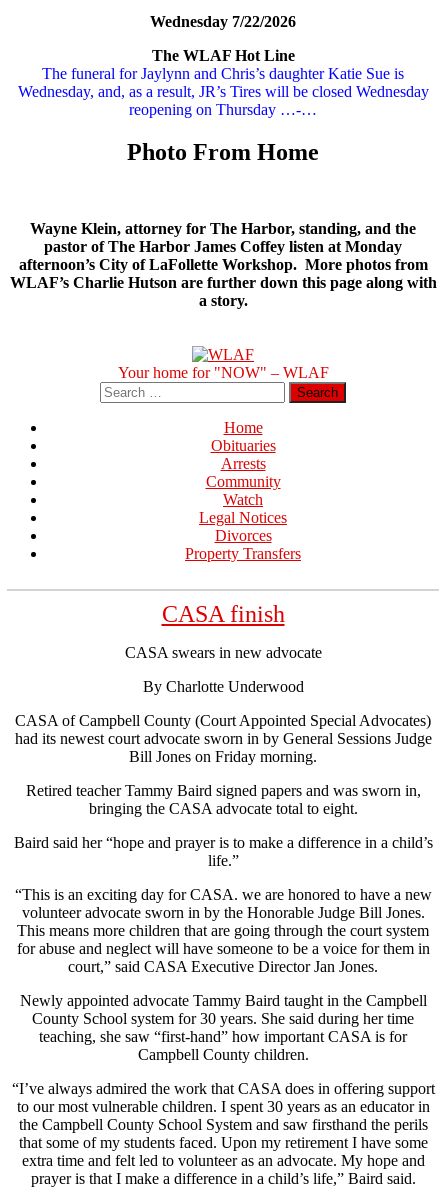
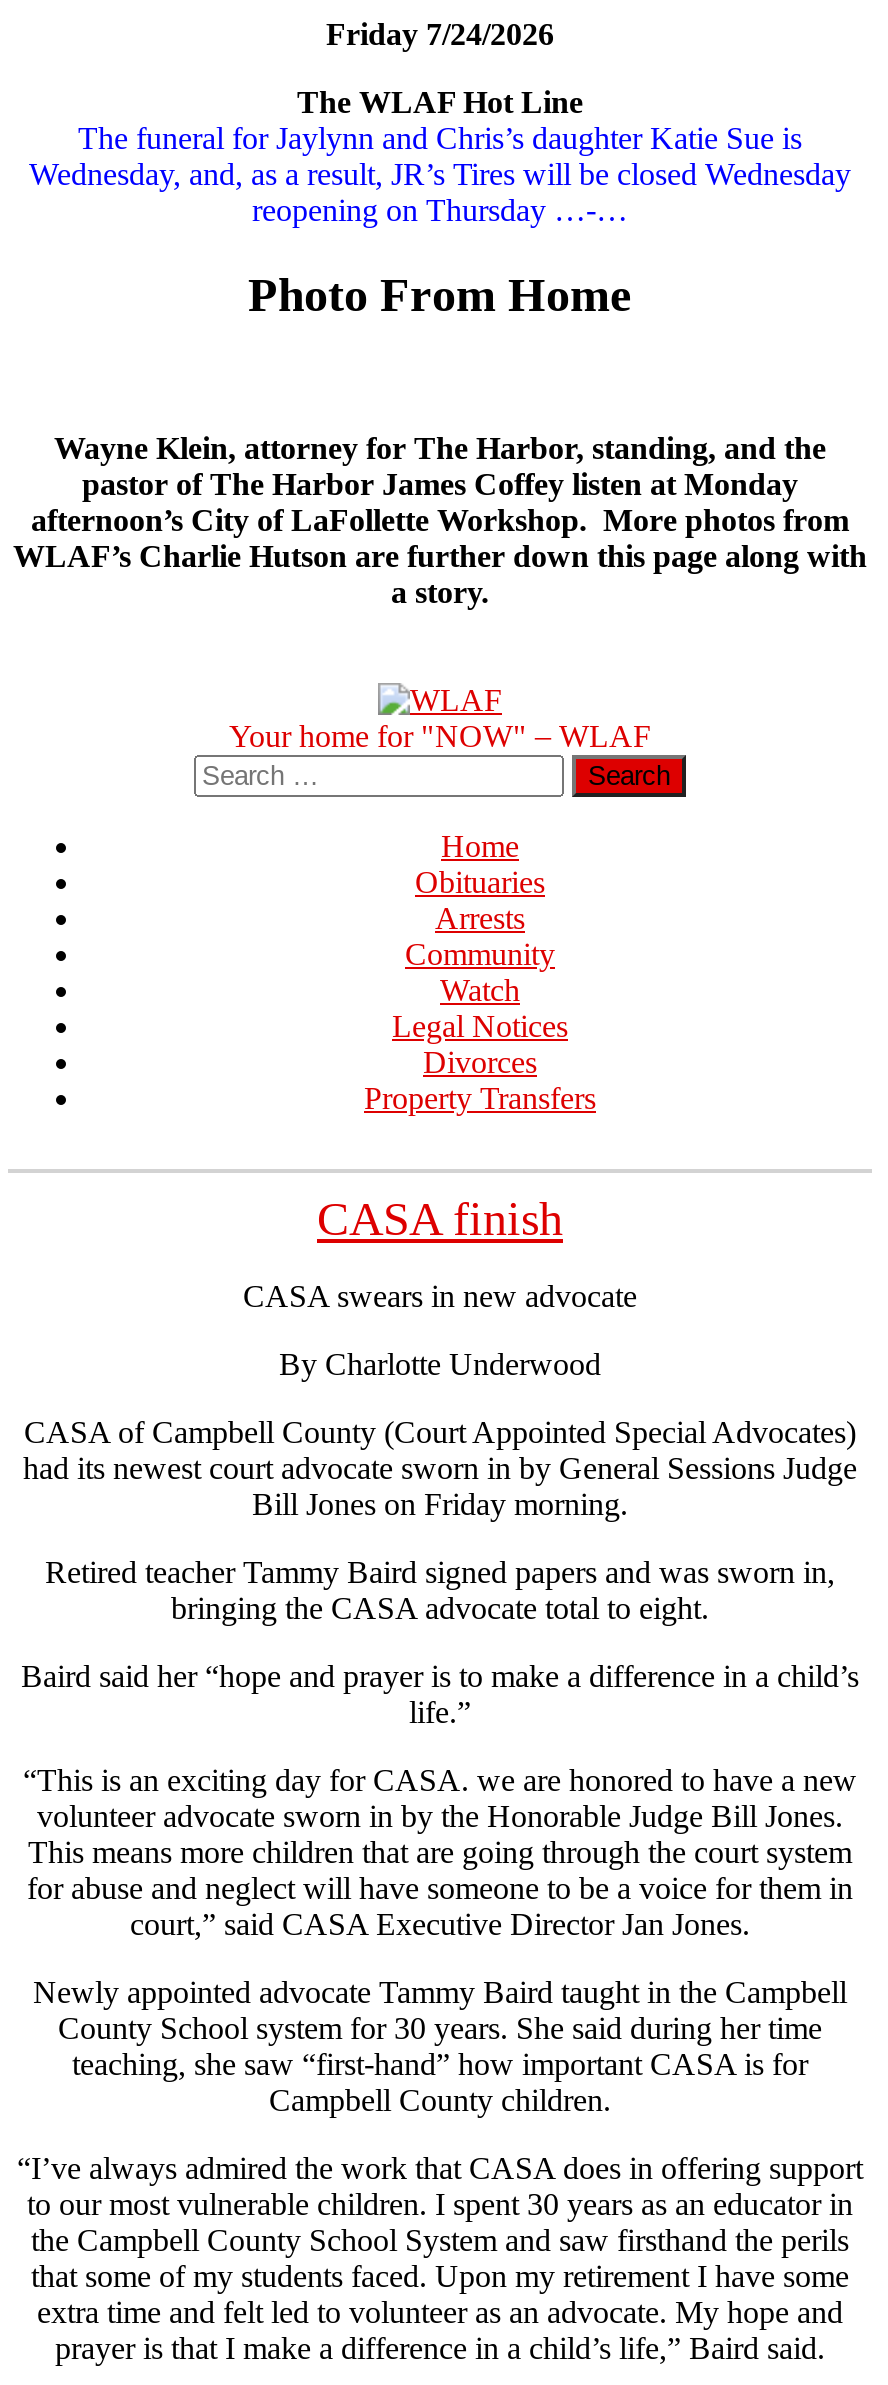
- Wednesday 7/22/2026
+ Friday 7/24/2026
